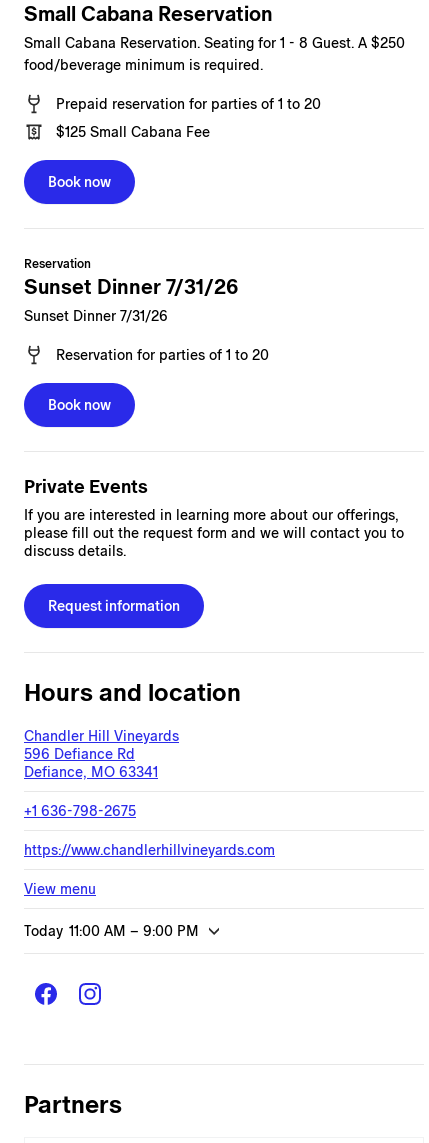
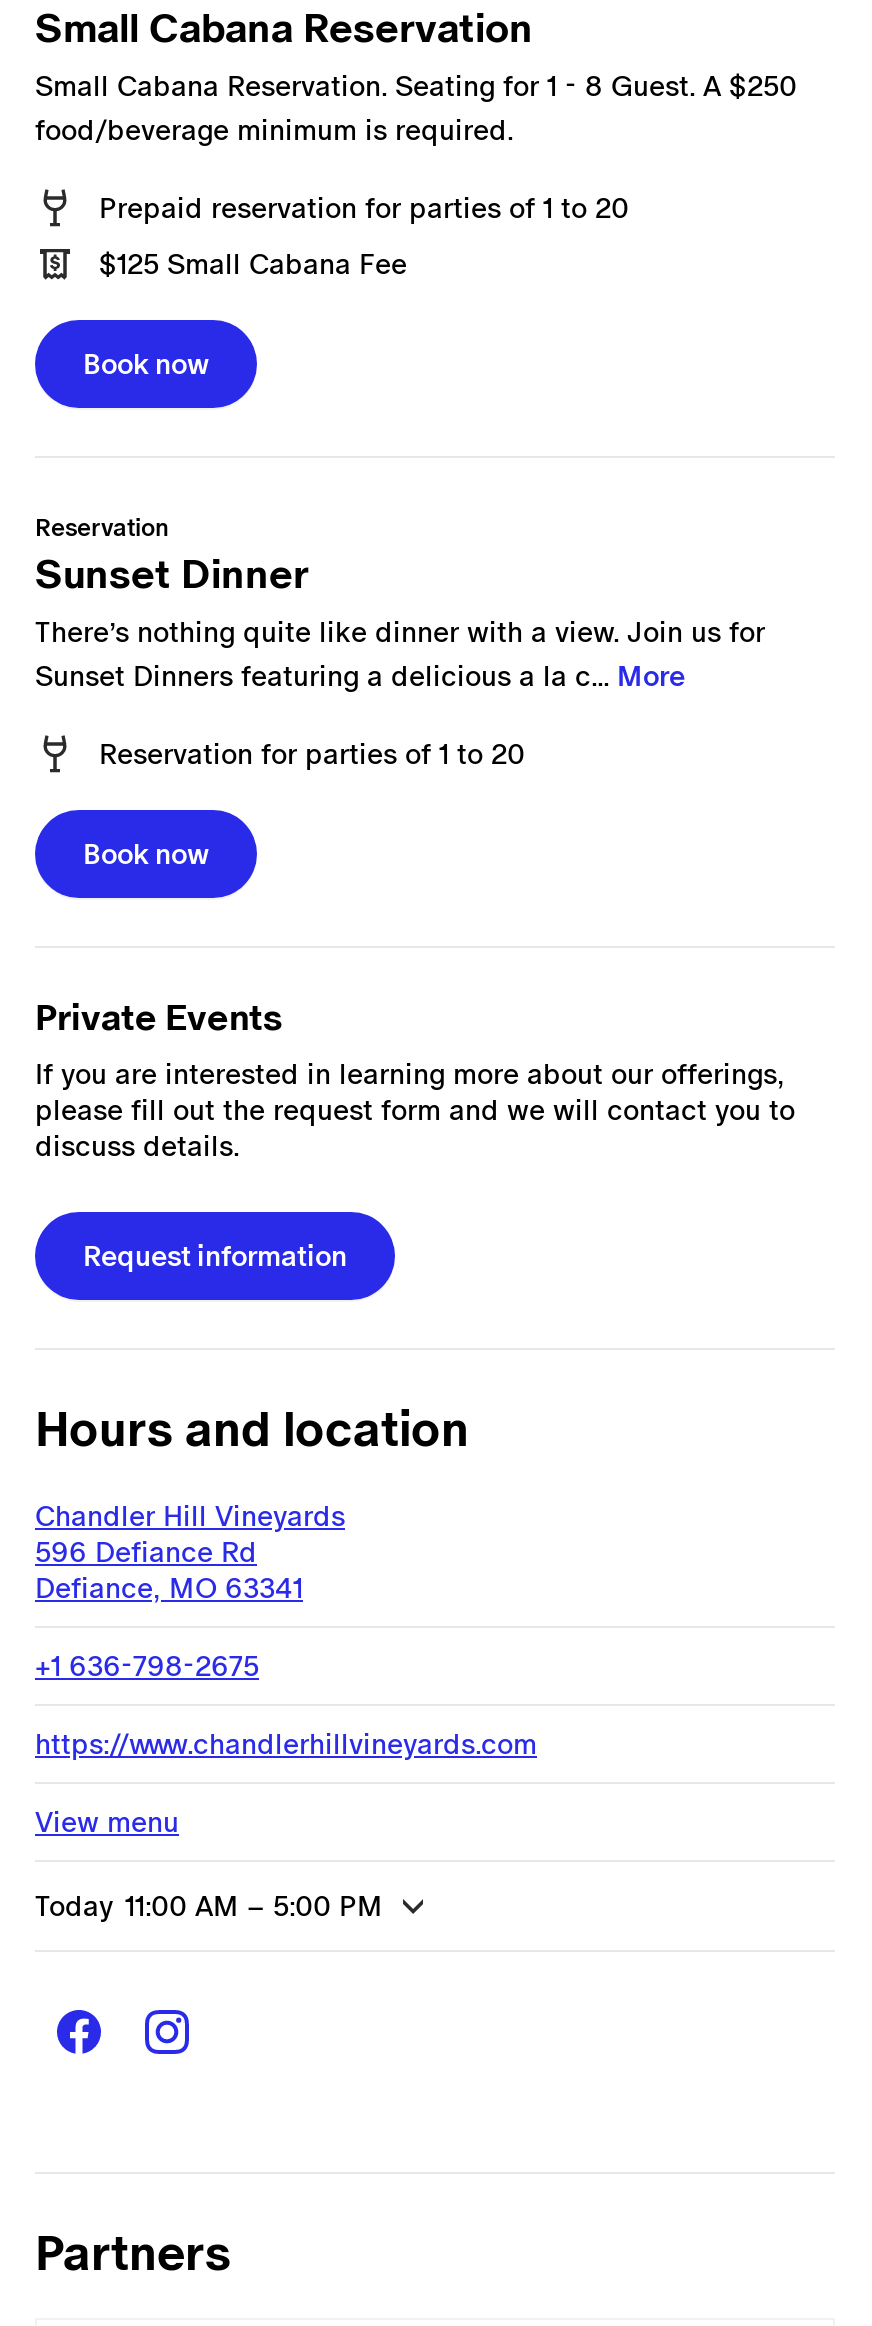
- Sunset Dinner 7/31/26
- Sunset Dinner 7/31/26
+ Sunset Dinner
+ There’s nothing quite like dinner with a view. Join us for
+ Sunset Dinners featuring a delicious a la c... More

- Today 11:00 AM – 9:00 PM
+ Today 11:00 AM – 5:00 PM
